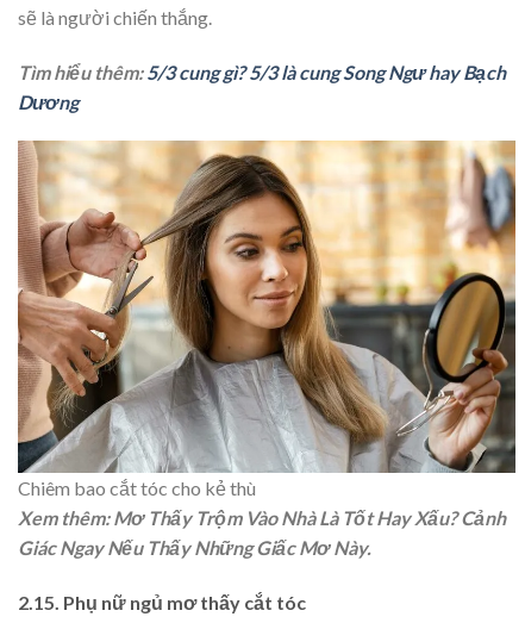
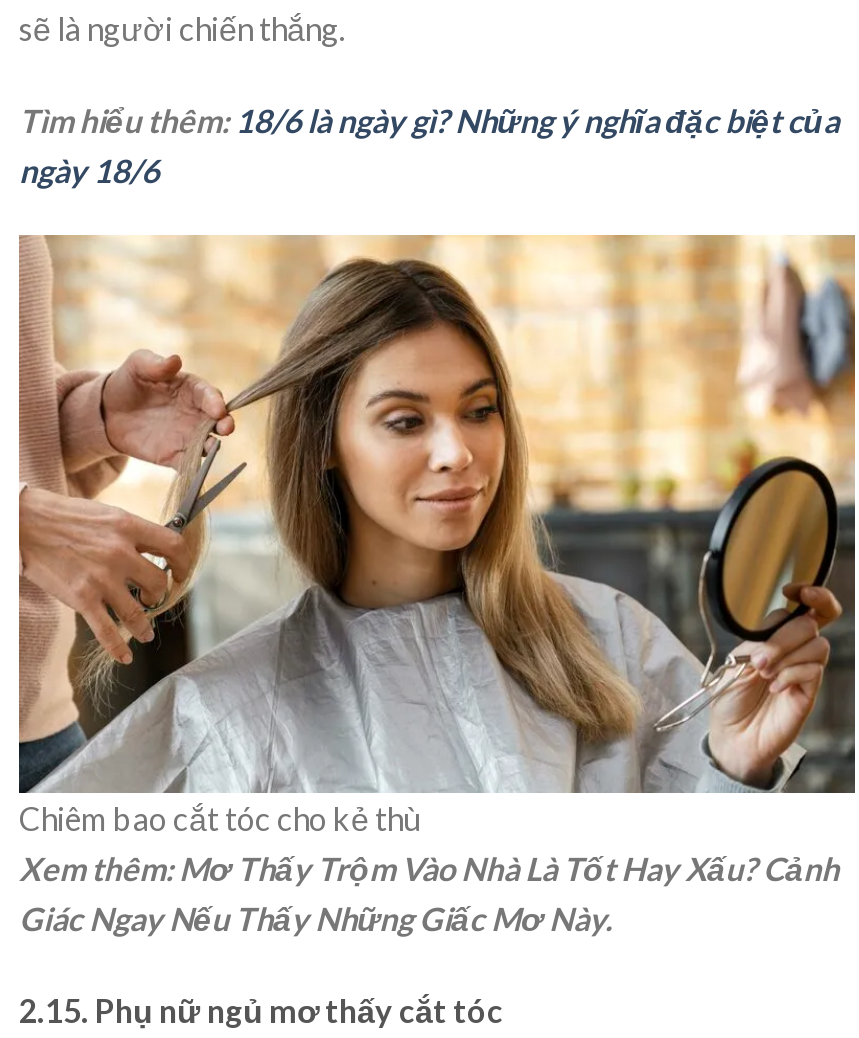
- Tìm hiểu thêm: 5/3 cung gì? 5/3 là cung Song Ngư hay Bạch
- Dương
+ Tìm hiểu thêm: 18/6 là ngày gì? Những ý nghĩa đặc biệt của
+ ngày 18/6
